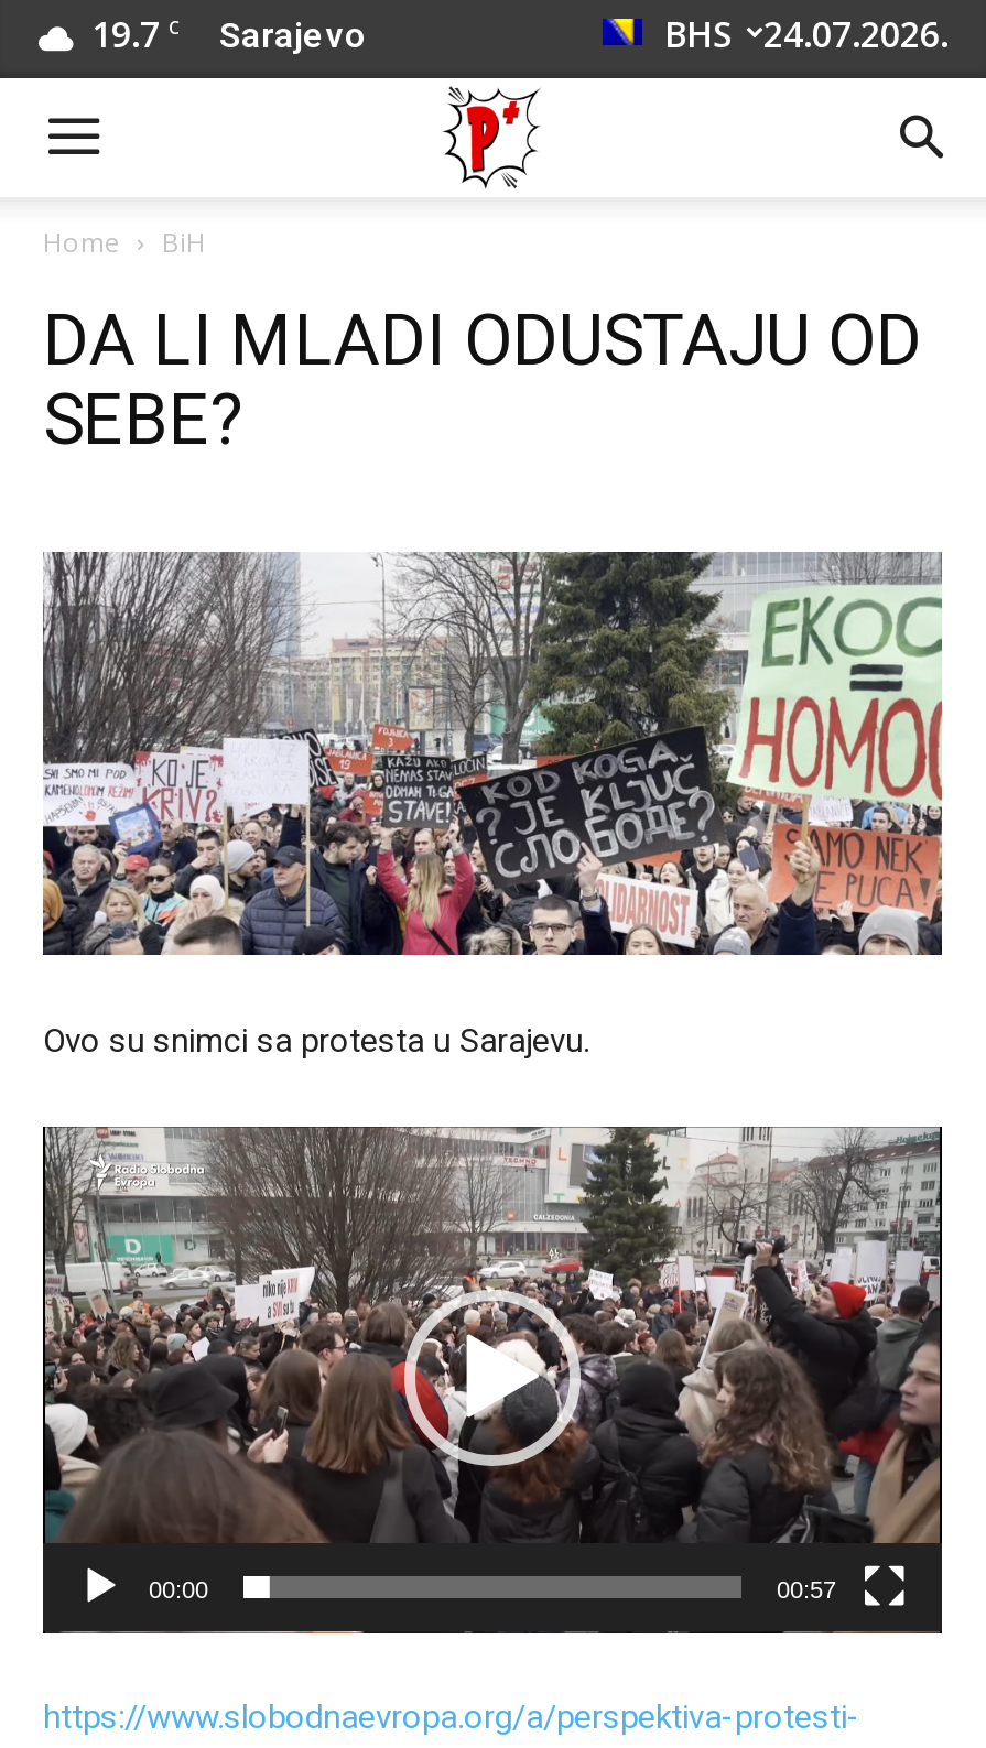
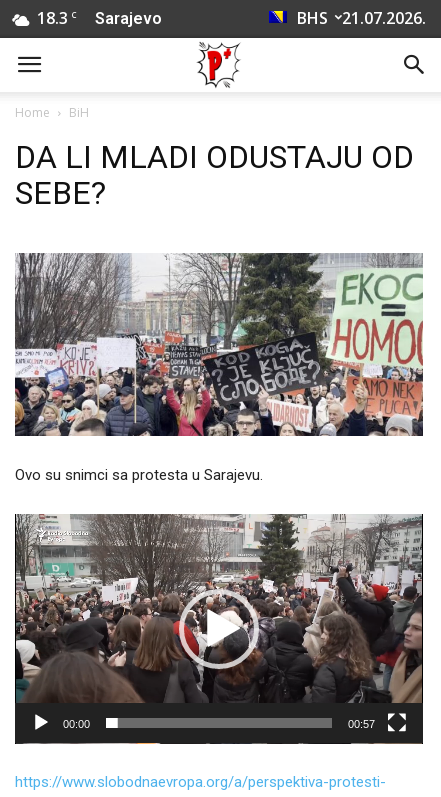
- 19.7 C Sarajevo
+ 18.3 C Sarajevo

- BHS 24.07.2026.
+ BHS 21.07.2026.
